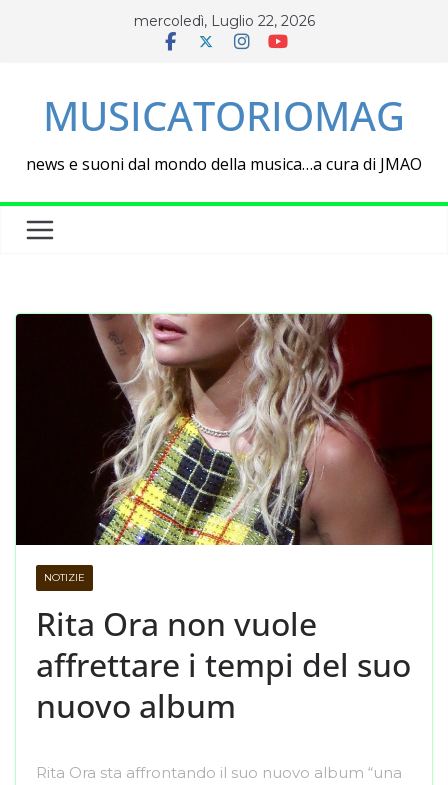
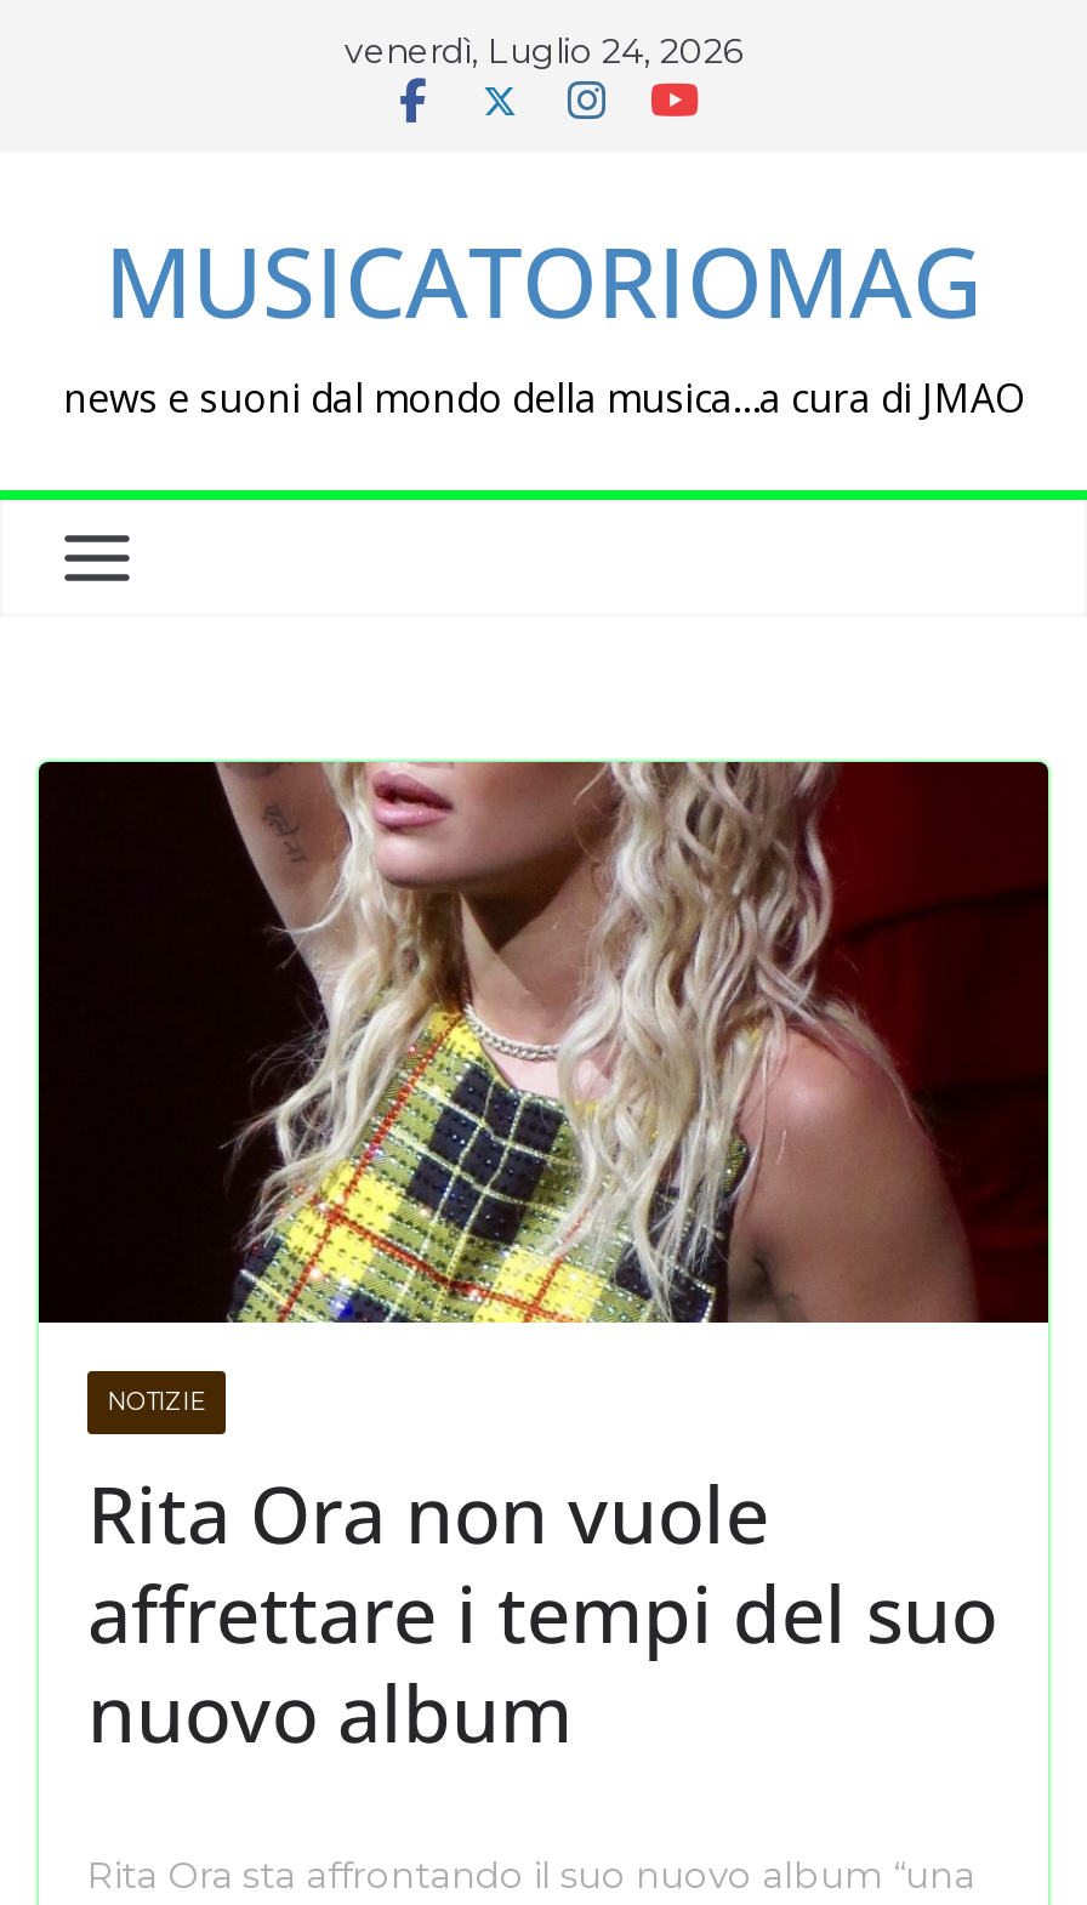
- mercoledì, Luglio 22, 2026
+ venerdì, Luglio 24, 2026
